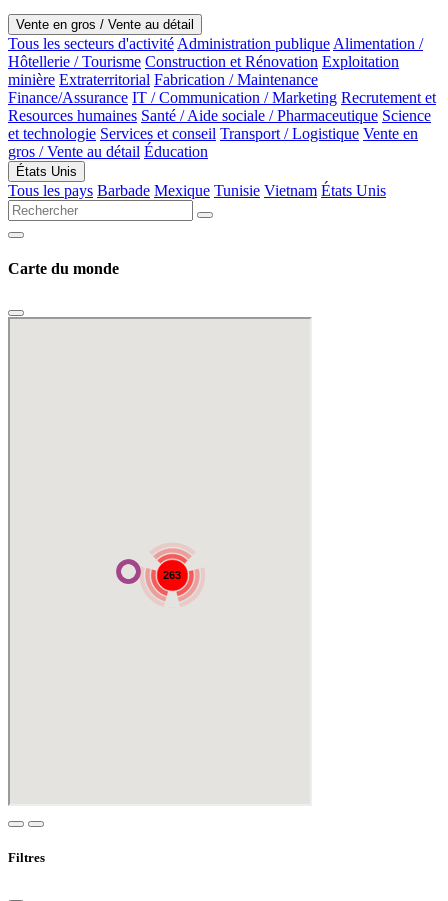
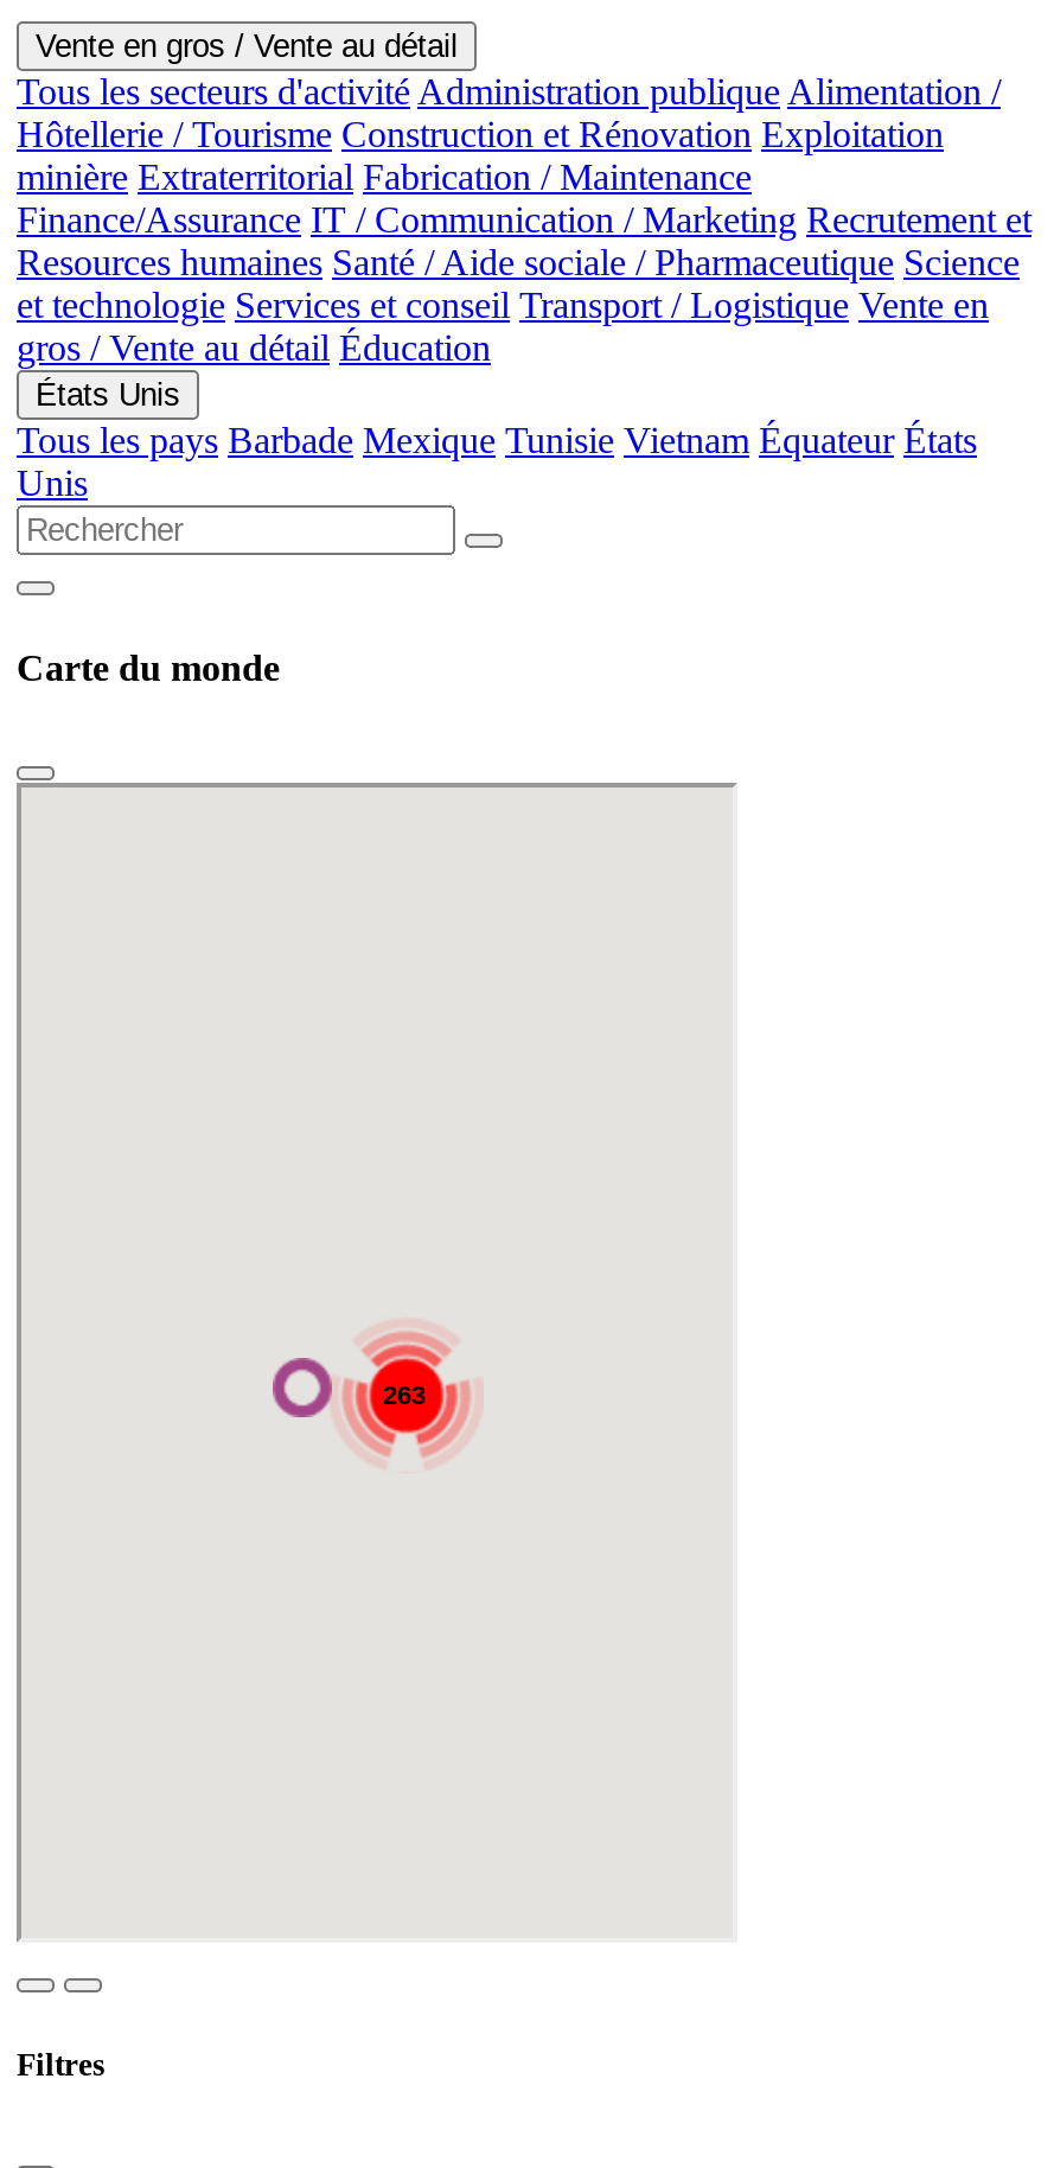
- Tous les pays Barbade Mexique Tunisie Vietnam États Unis
+ Tous les pays Barbade Mexique Tunisie Vietnam Équateur États
+ Unis
